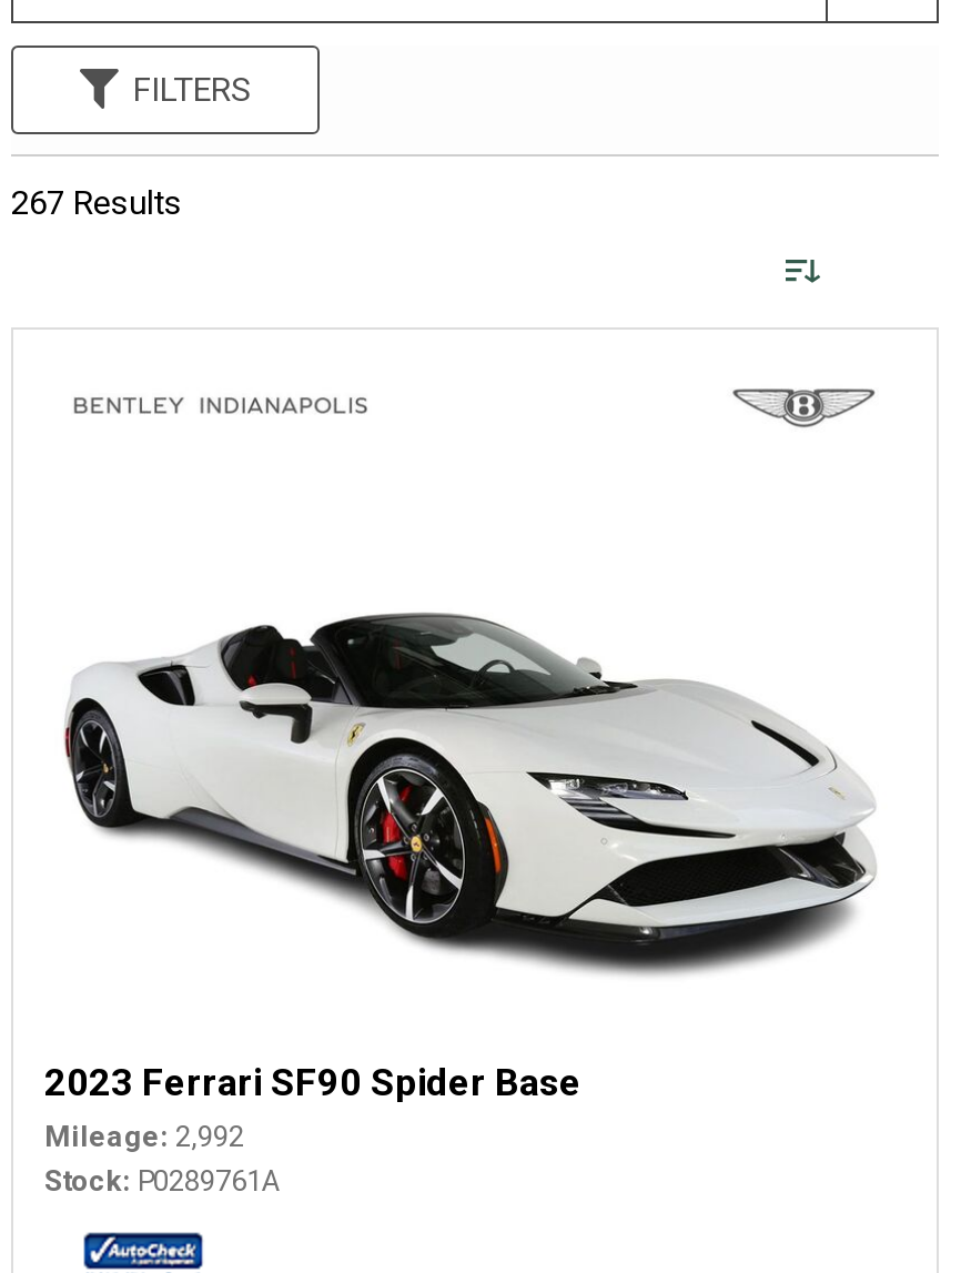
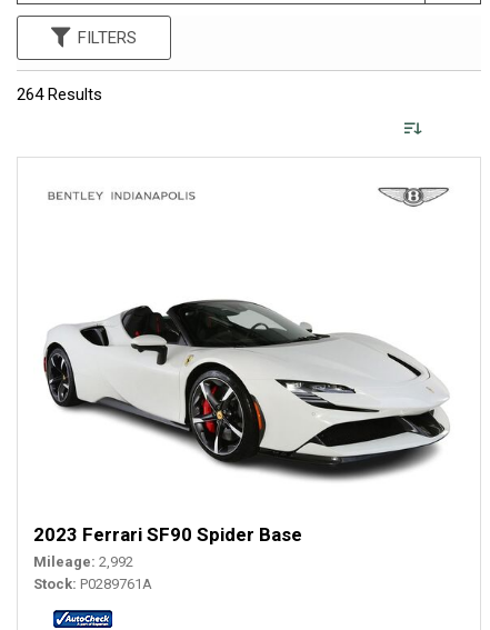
- 267 Results
+ 264 Results
